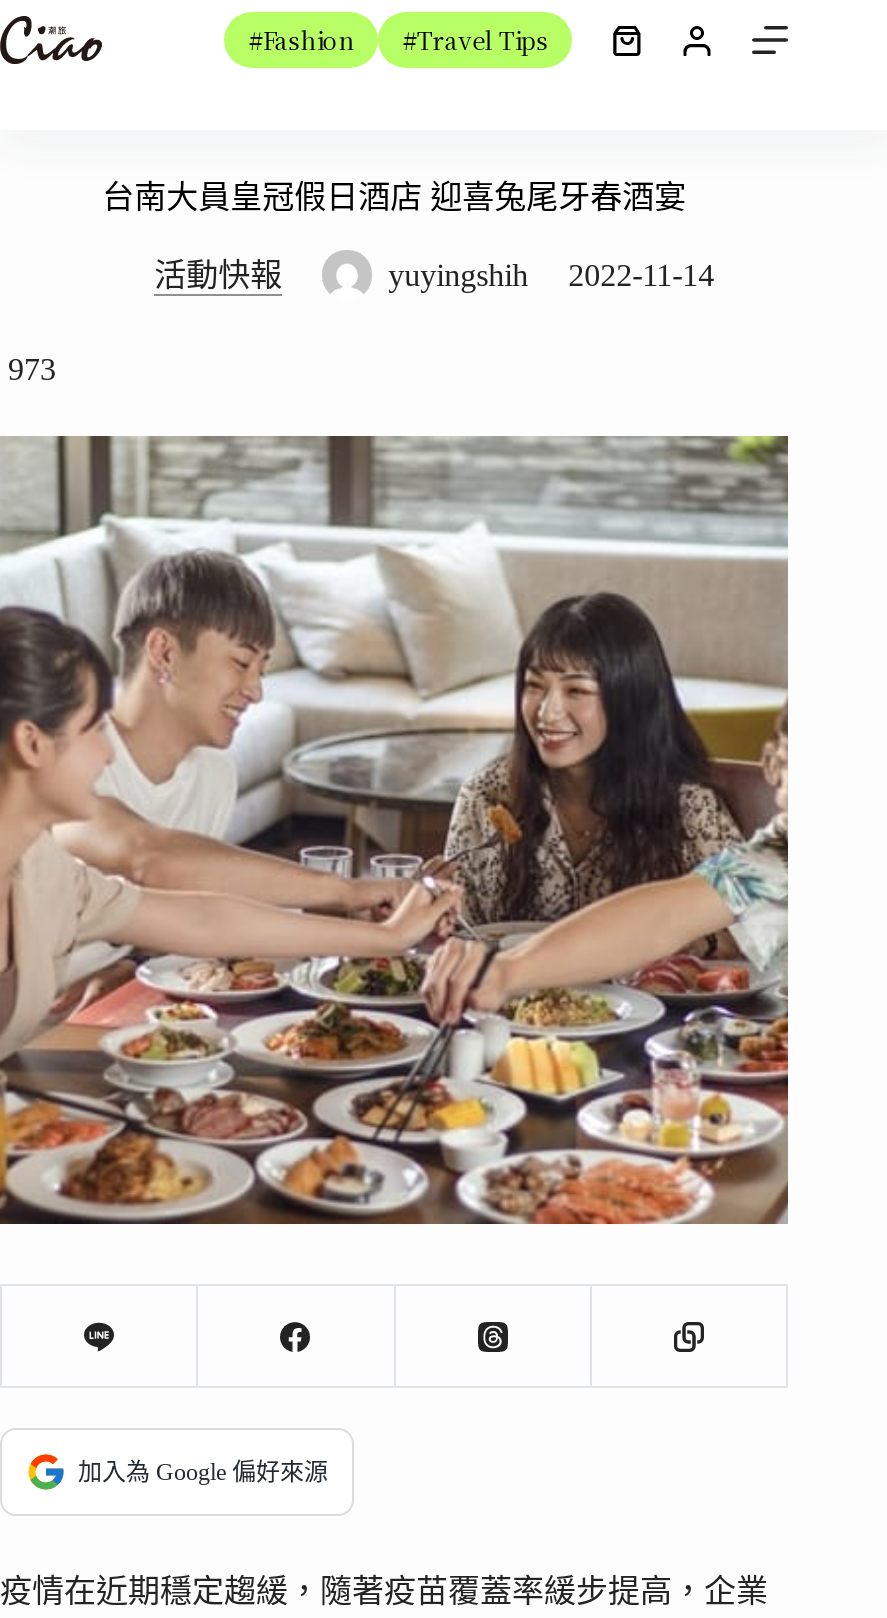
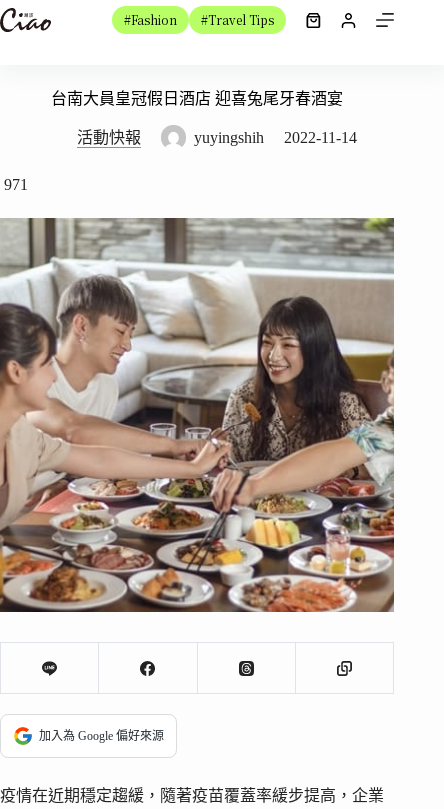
- 973
+ 971
